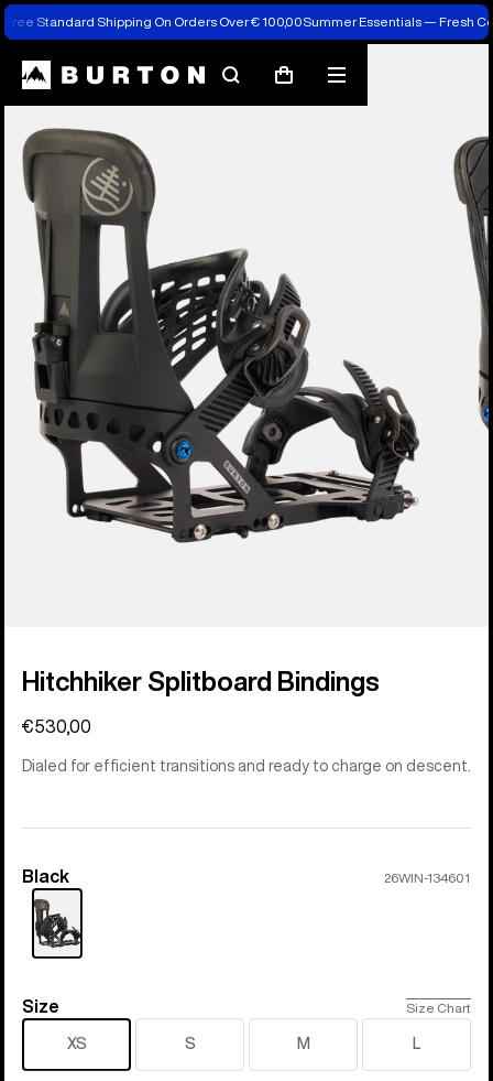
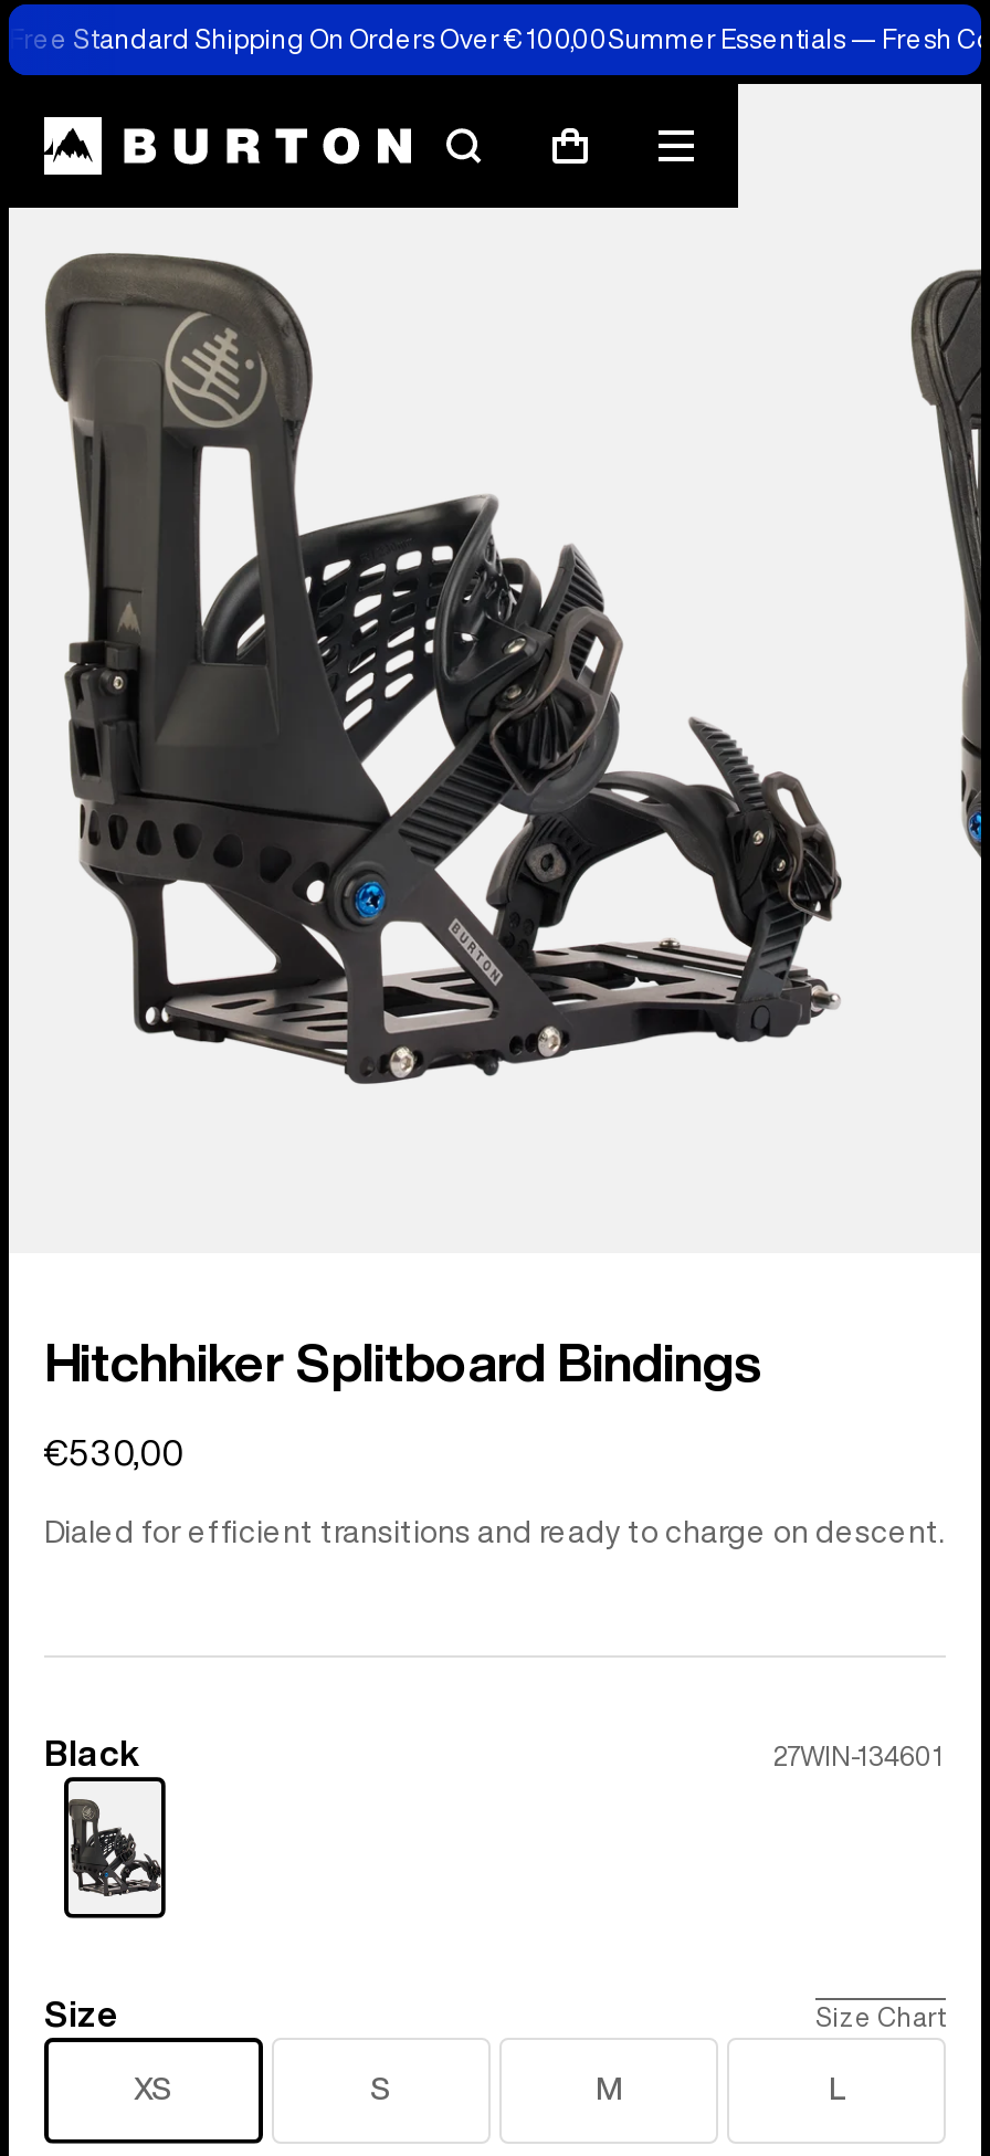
- 26WIN-134601
+ 27WIN-134601
